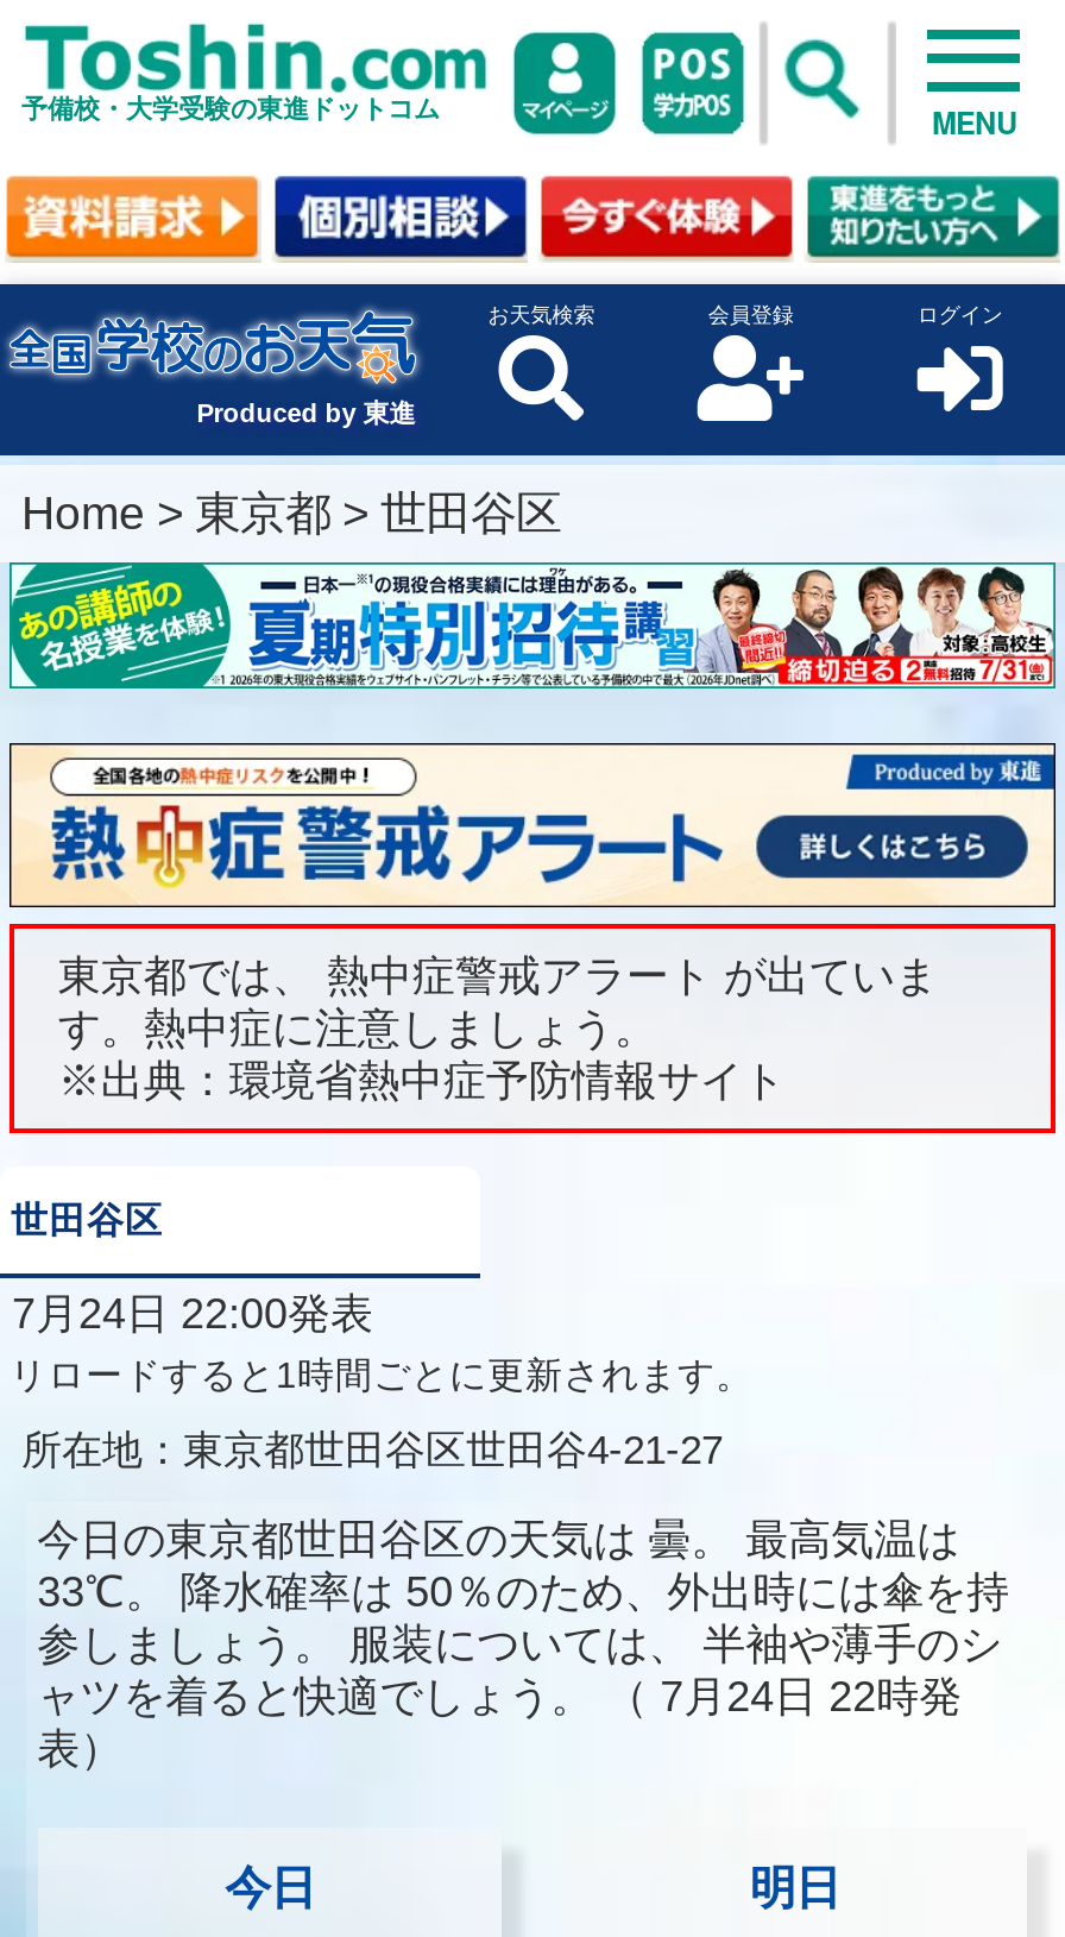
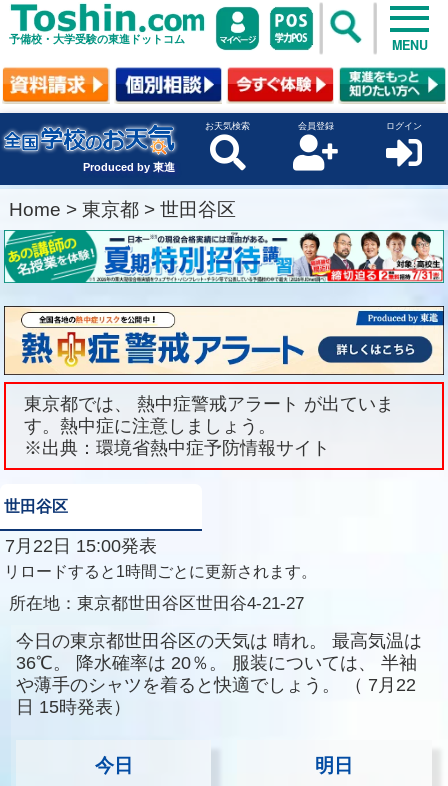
- 7月24日 22:00発表
+ 7月22日 15:00発表

- 今日の東京都世田谷区の天気は 曇。 最高気温は
- 33℃。 降水確率は 50％のため、外出時には傘を持
- 参しましょう。 服装については、 半袖や薄手のシ
- ャツを着ると快適でしょう。（ 7月24日 22時発
- 表）
+ 今日の東京都世田谷区の天気は 晴れ。 最高気温は
+ 36℃。 降水確率は 20％。 服装については、 半袖
+ や薄手のシャツを着ると快適でしょう。（ 7月22
+ 日 15時発表）
